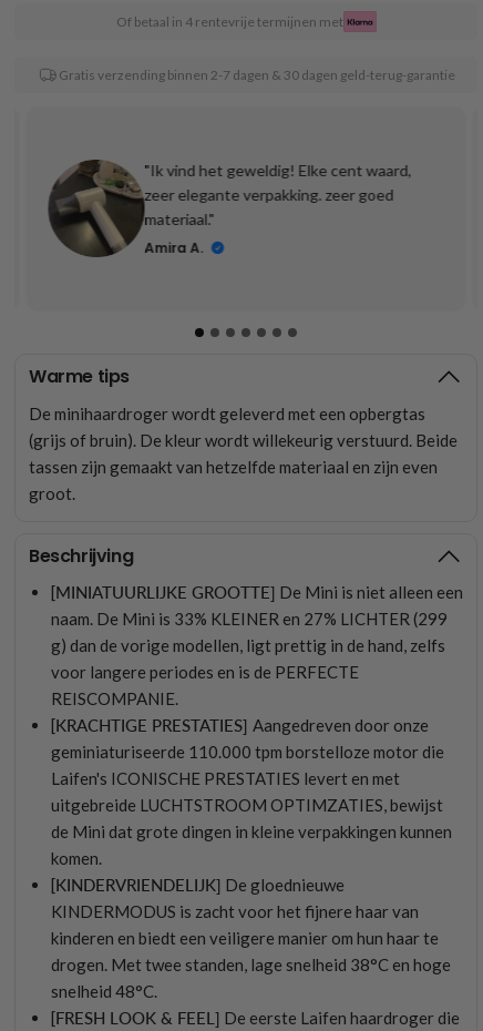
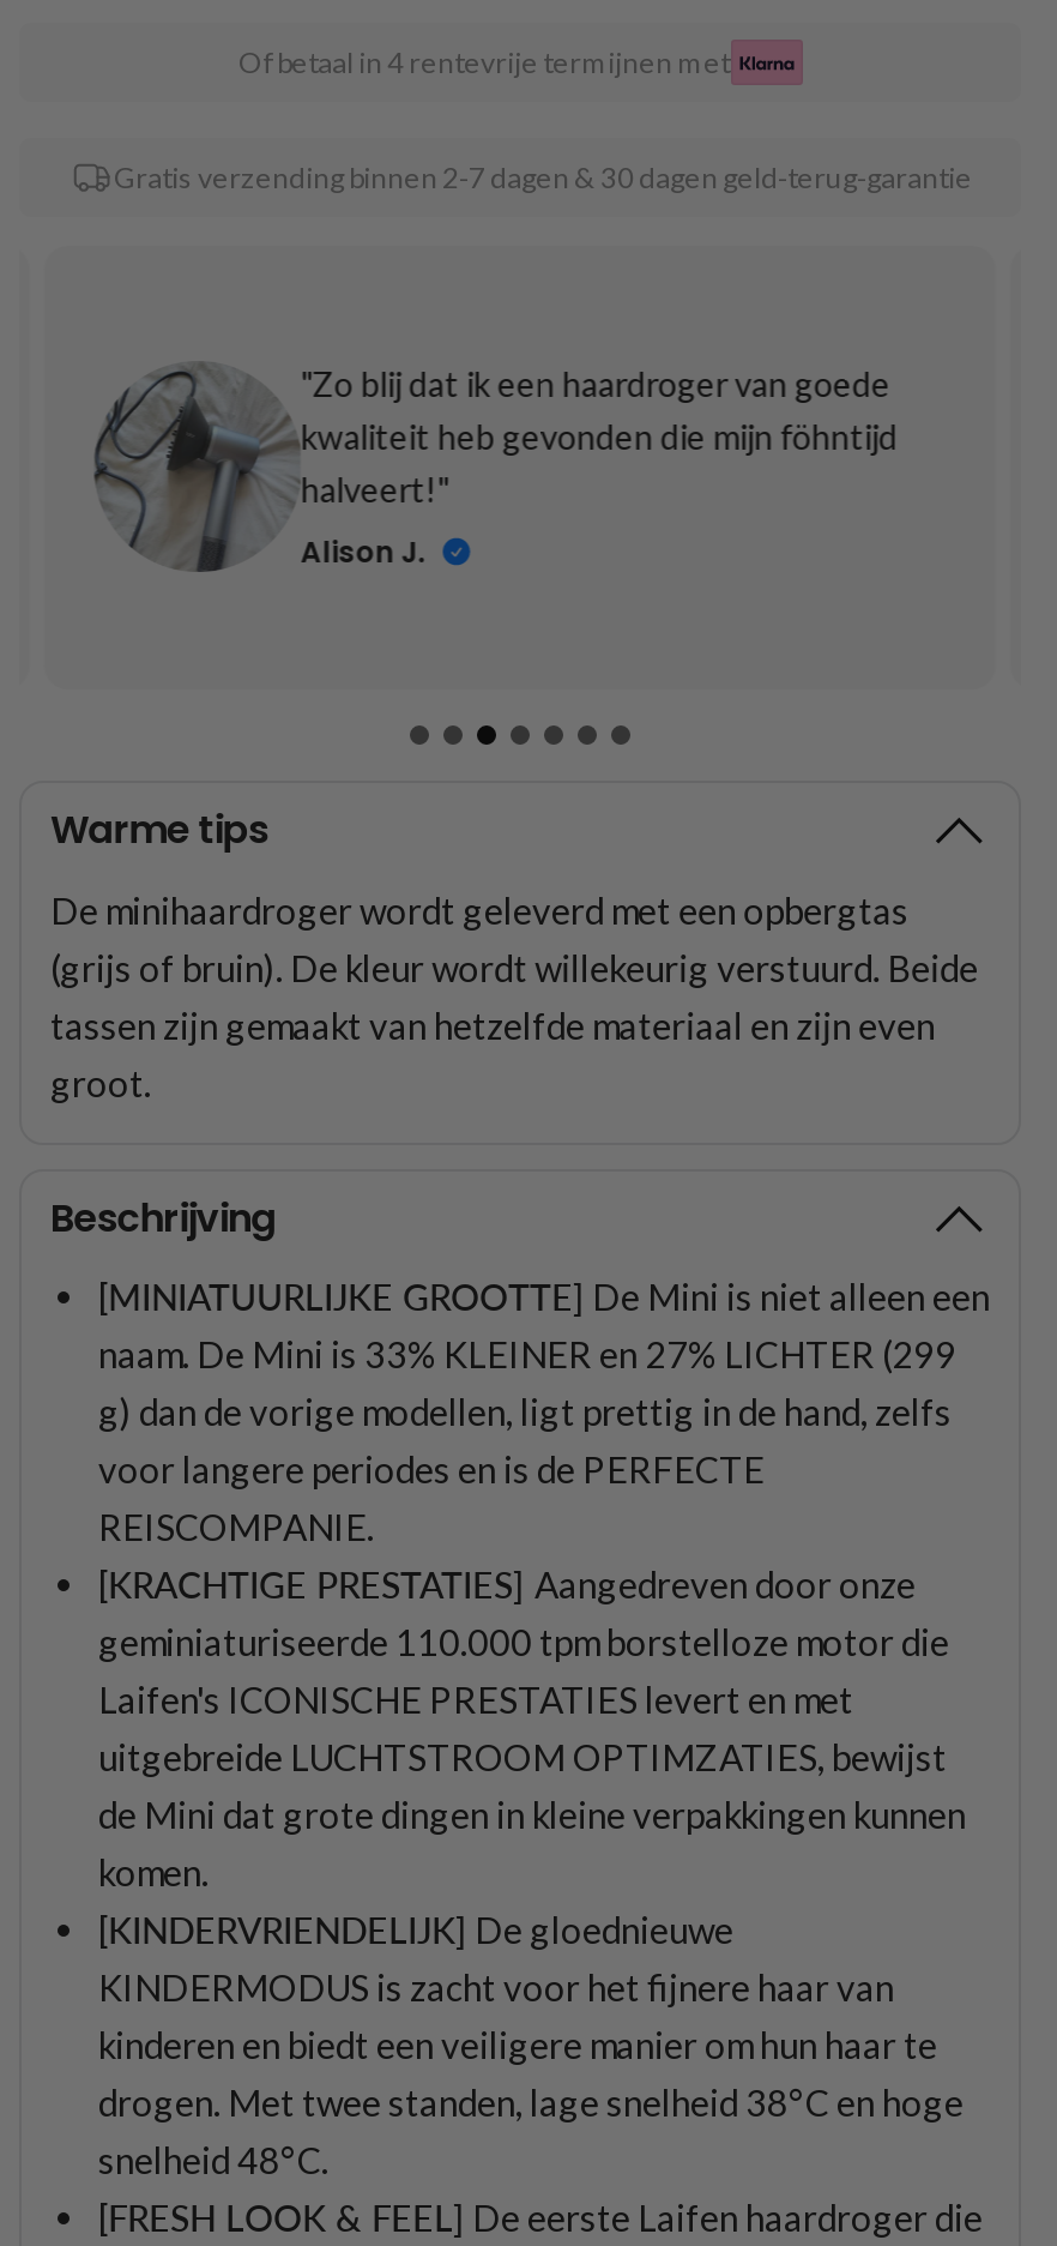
- [image]
- "Ik vind het geweldig! Elke cent waard,
- zeer elegante verpakking. zeer goed
- materiaal."
+ [image]
+ "Zo blij dat ik een haardroger van goede
+ kwaliteit heb gevonden die mijn föhntijd
+ halveert!"

- Amira A.
+ Alison J.
